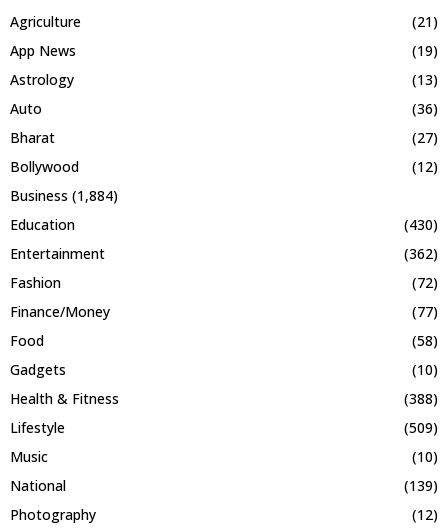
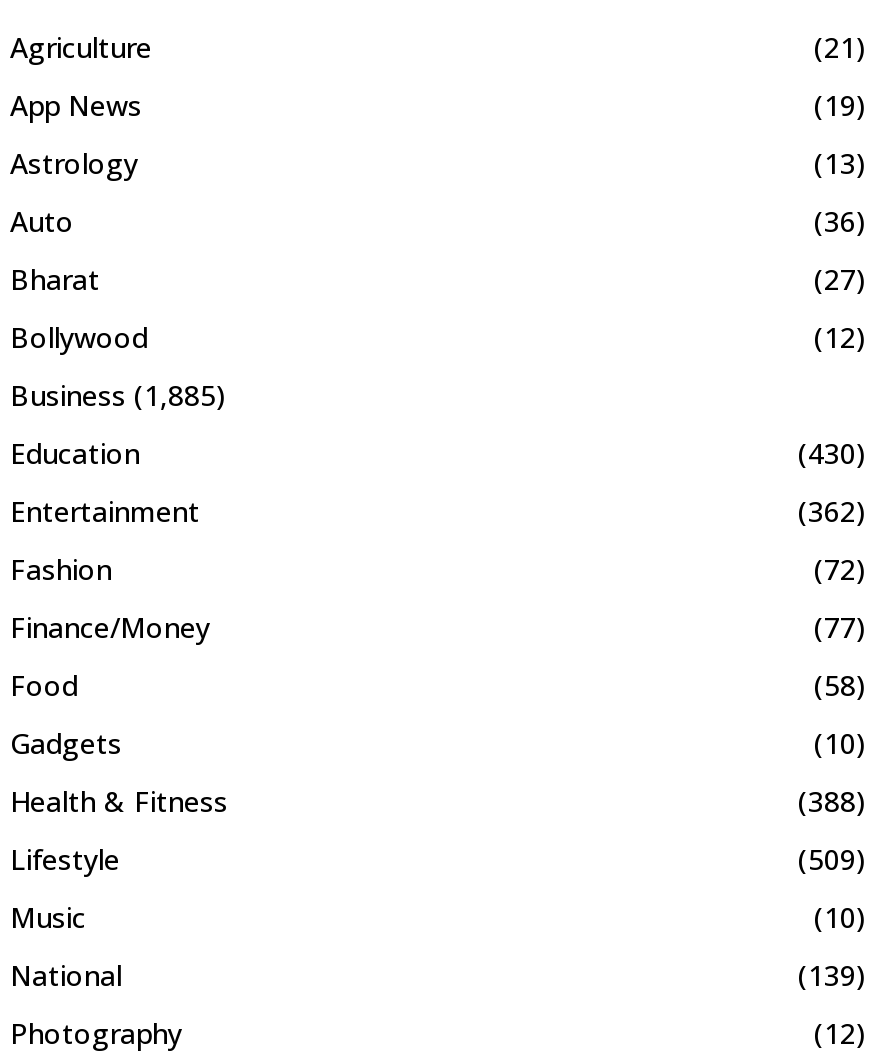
- Business (1,884)
+ Business (1,885)
